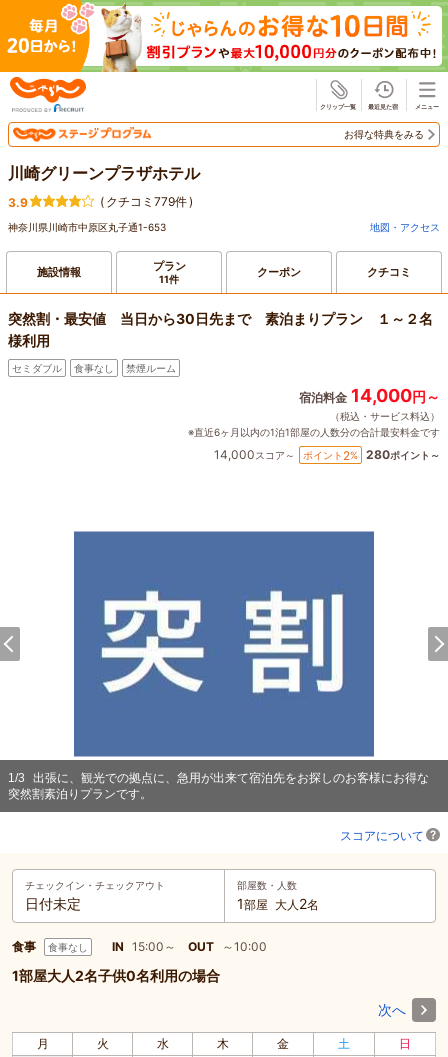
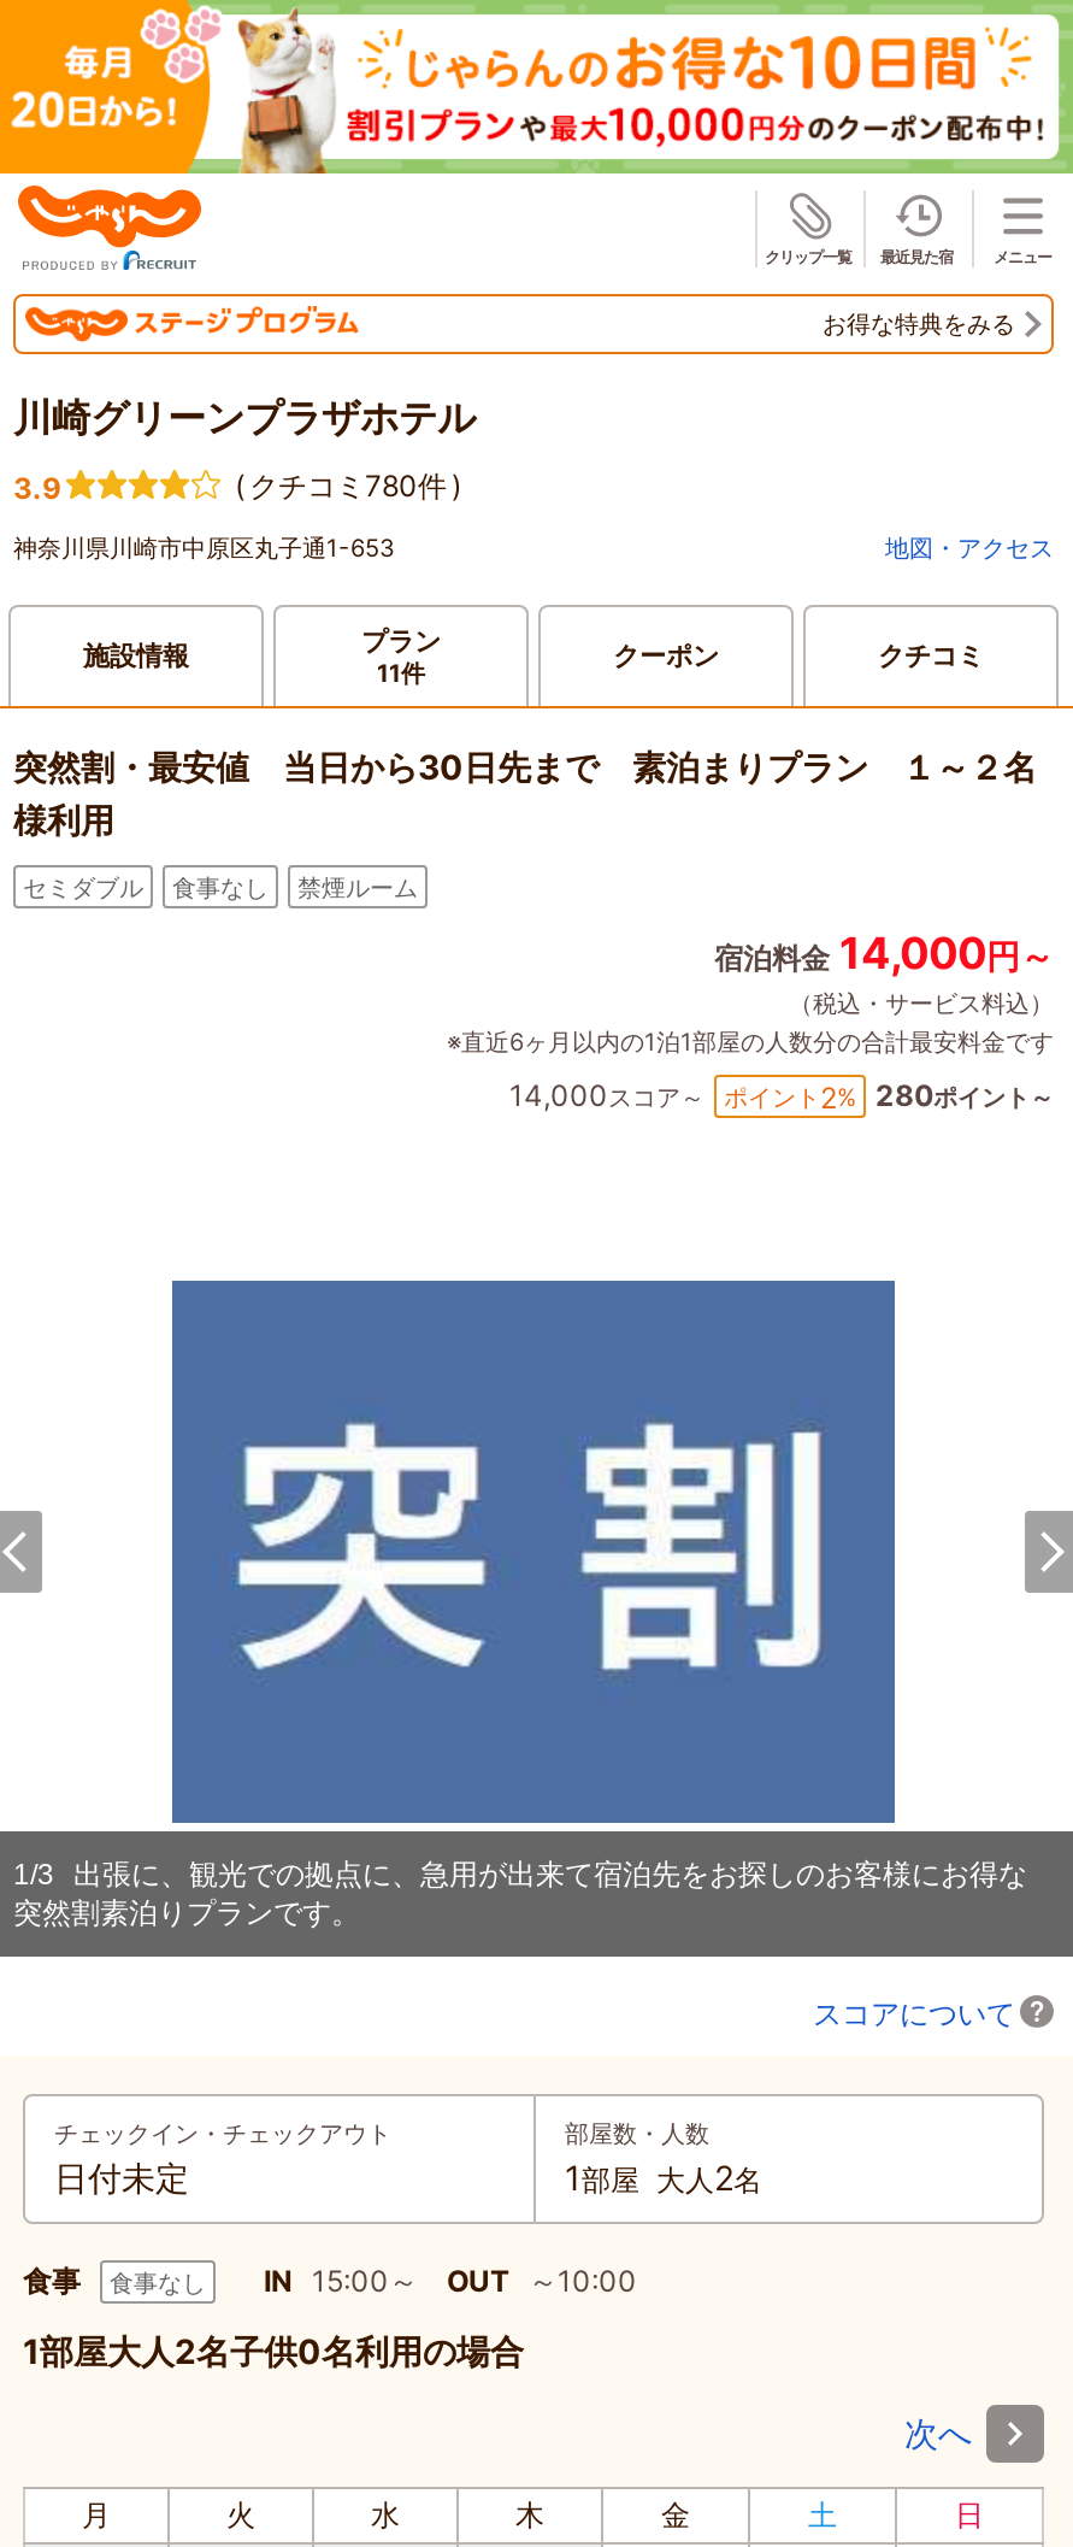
- ( クチコミ779件 )
+ ( クチコミ780件 )
